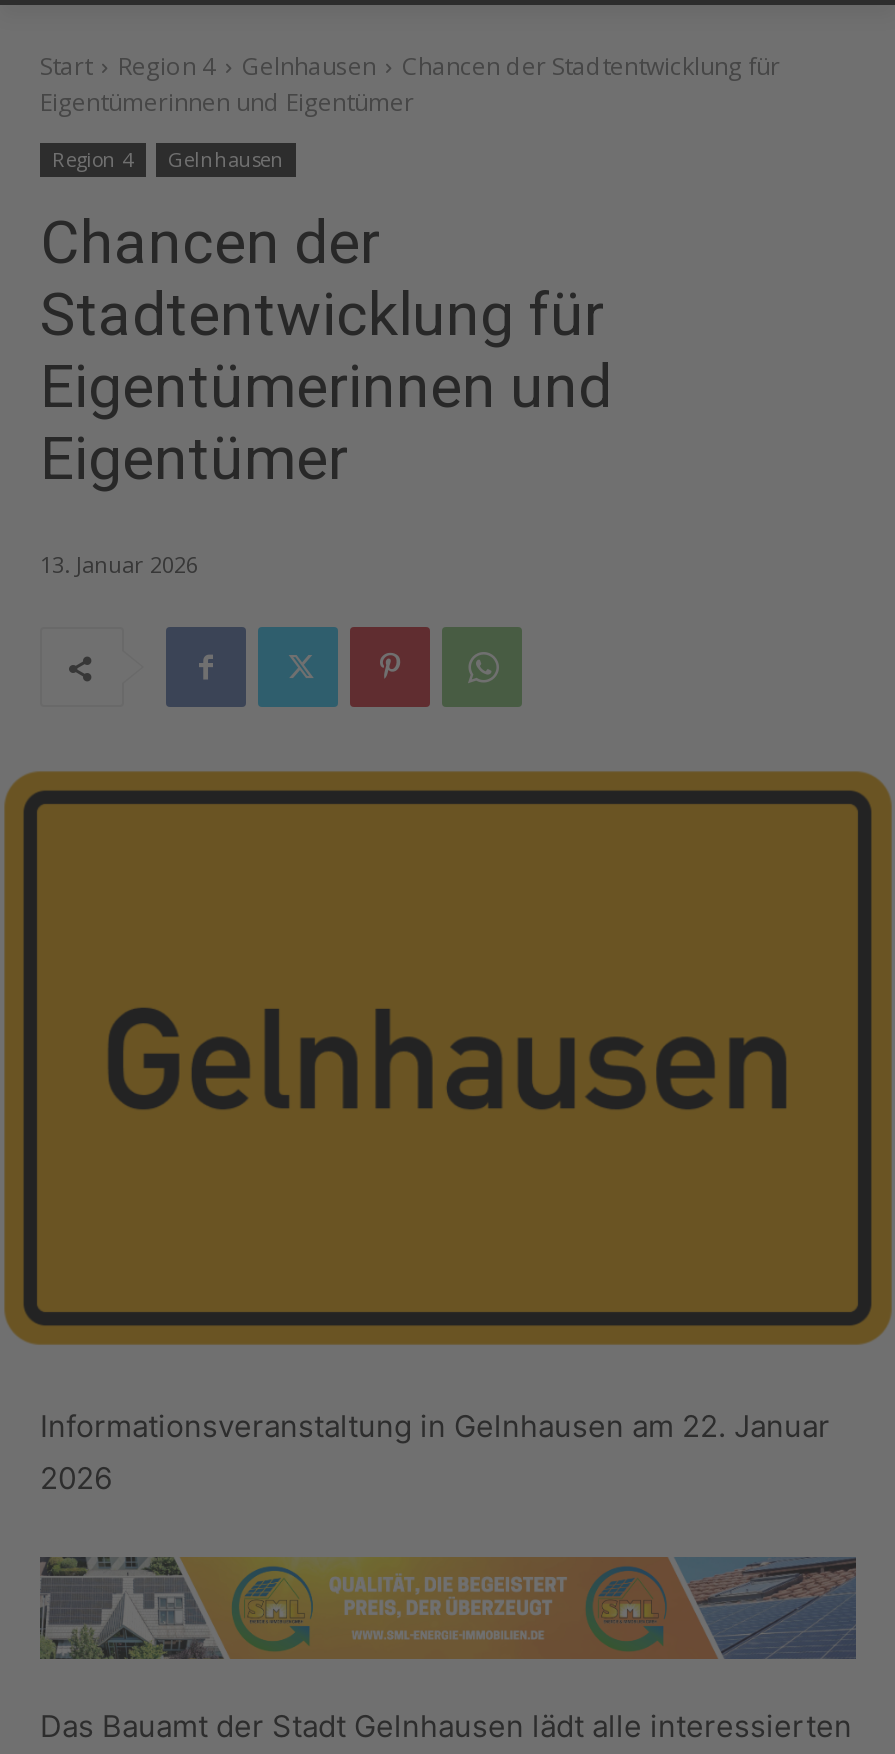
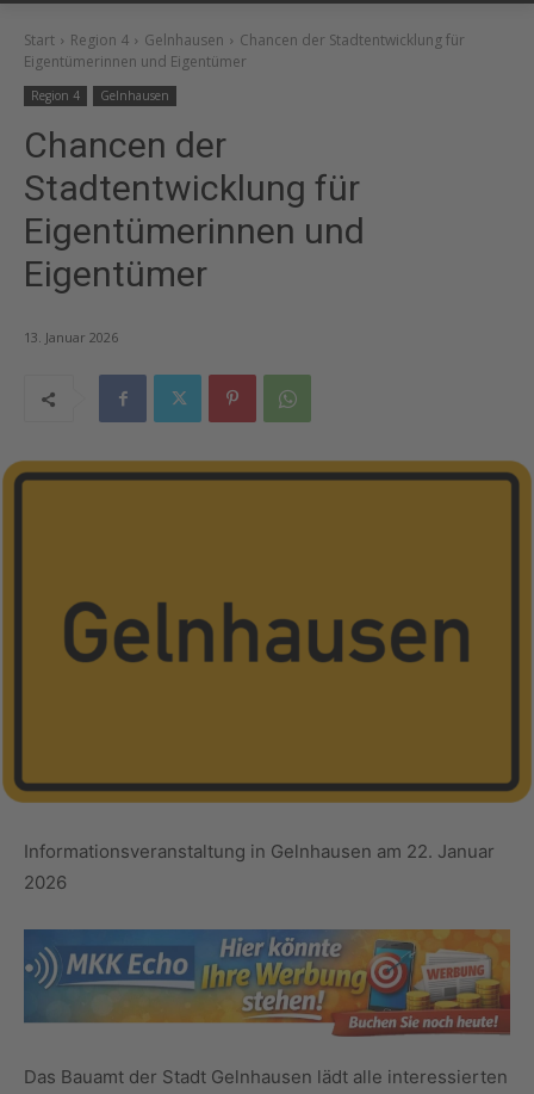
- [image]
+ [image]
